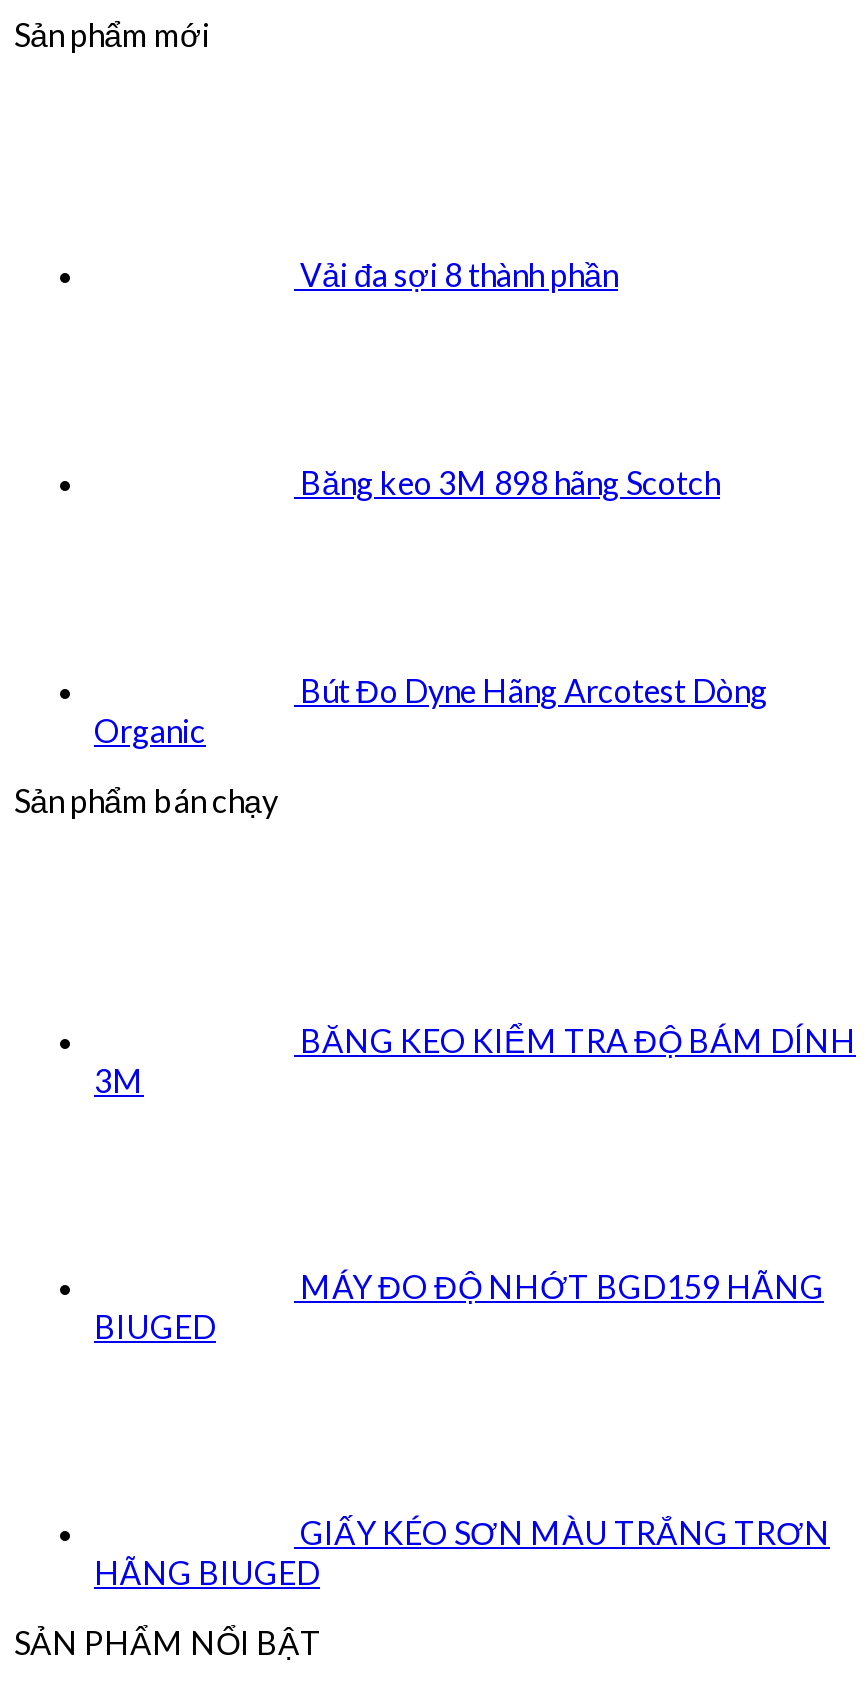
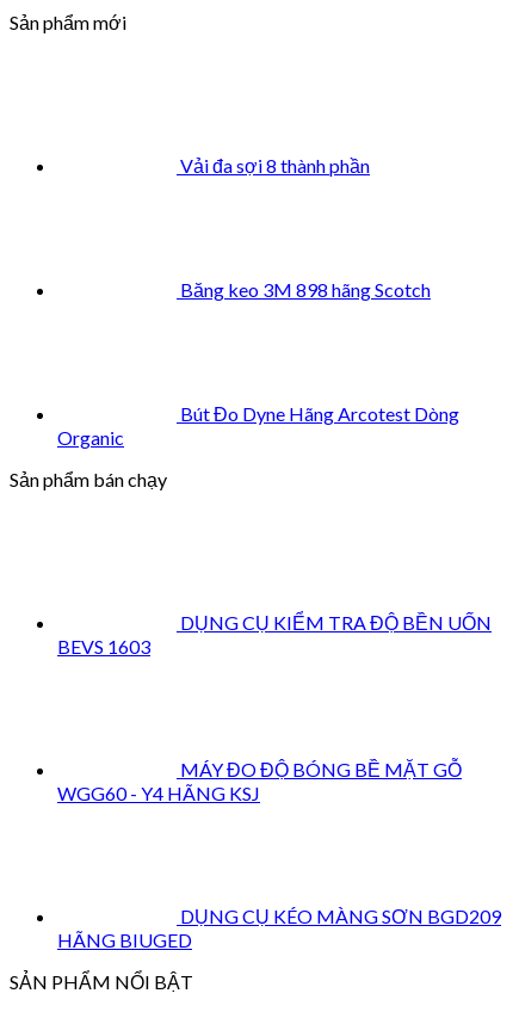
- BĂNG KEO KIỂM TRA ĐỘ BÁM DÍNH
- 3M
+ DỤNG CỤ KIỂM TRA ĐỘ BỀN UỐN
+ BEVS 1603

- MÁY ĐO ĐỘ NHỚT BGD159 HÃNG
- BIUGED
+ MÁY ĐO ĐỘ BÓNG BỀ MẶT GỖ
+ WGG60 - Y4 HÃNG KSJ

- GIẤY KÉO SƠN MÀU TRẮNG TRƠN
+ DỤNG CỤ KÉO MÀNG SƠN BGD209
